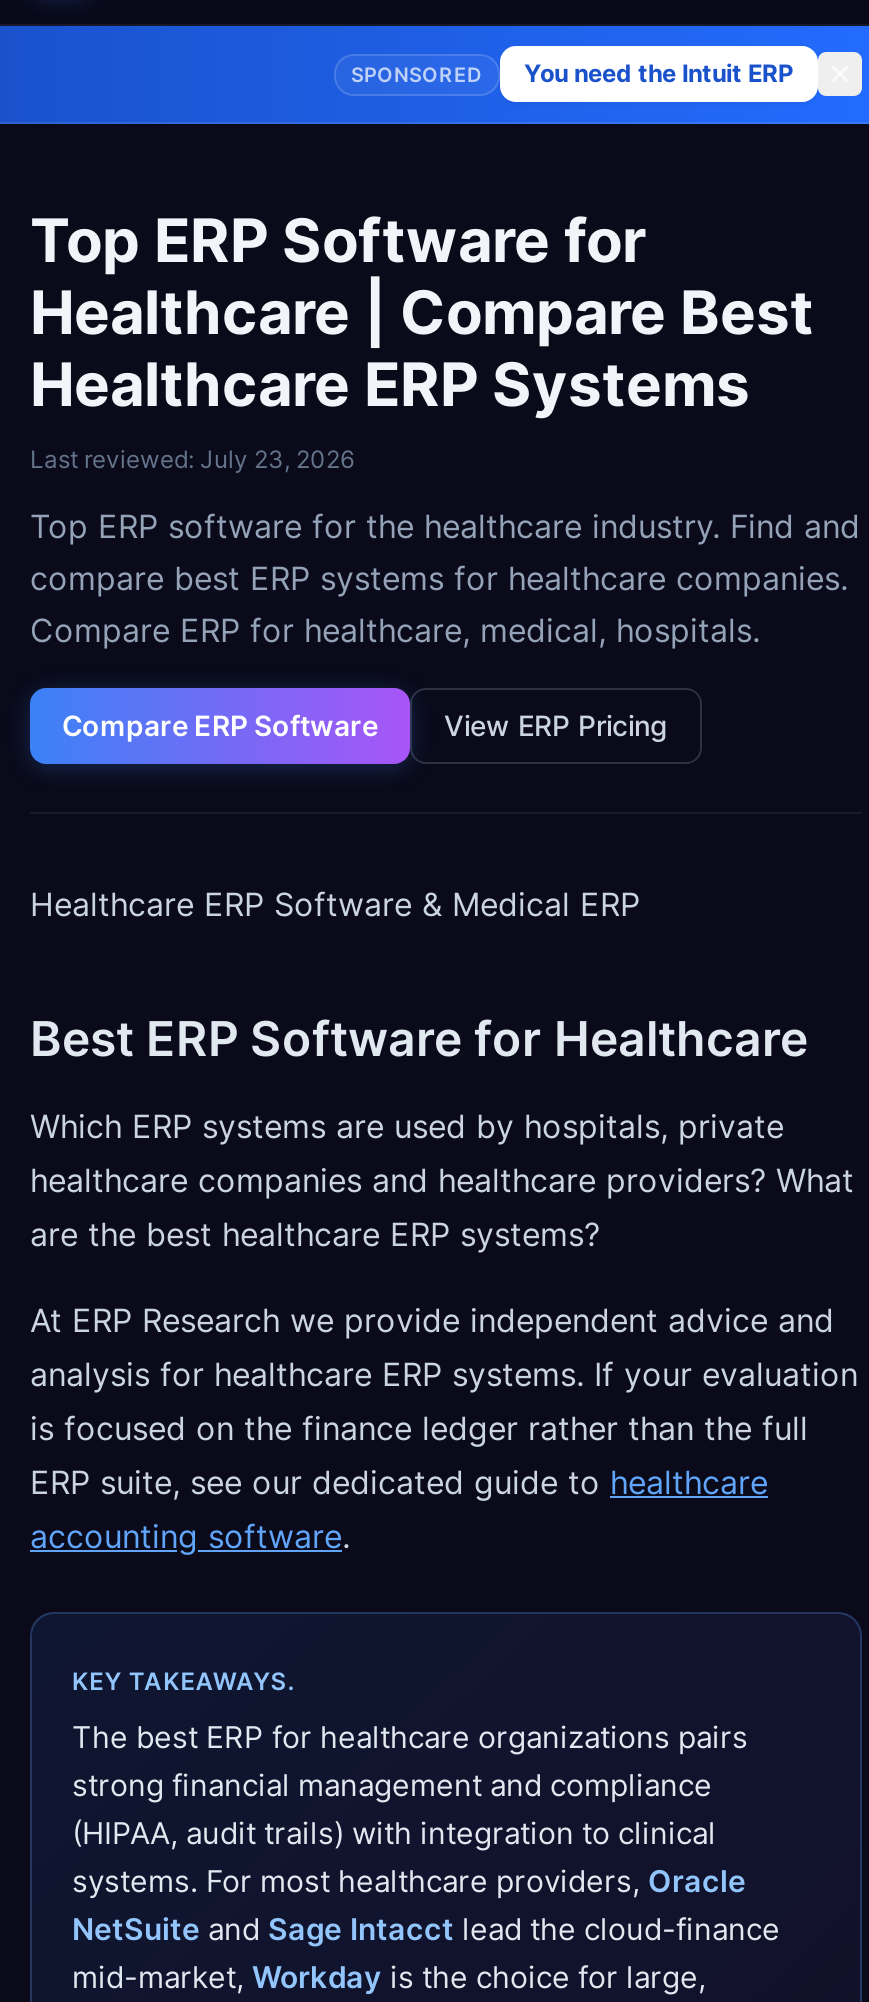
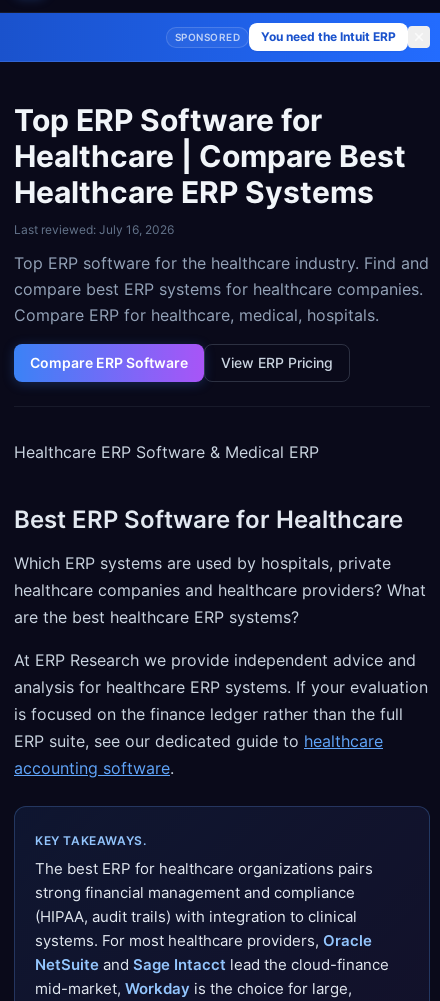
- Last reviewed: July 23, 2026
+ Last reviewed: July 16, 2026
